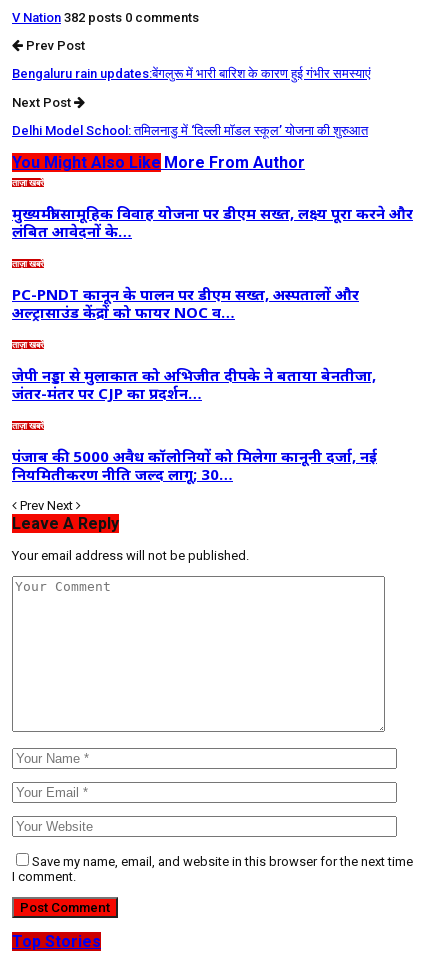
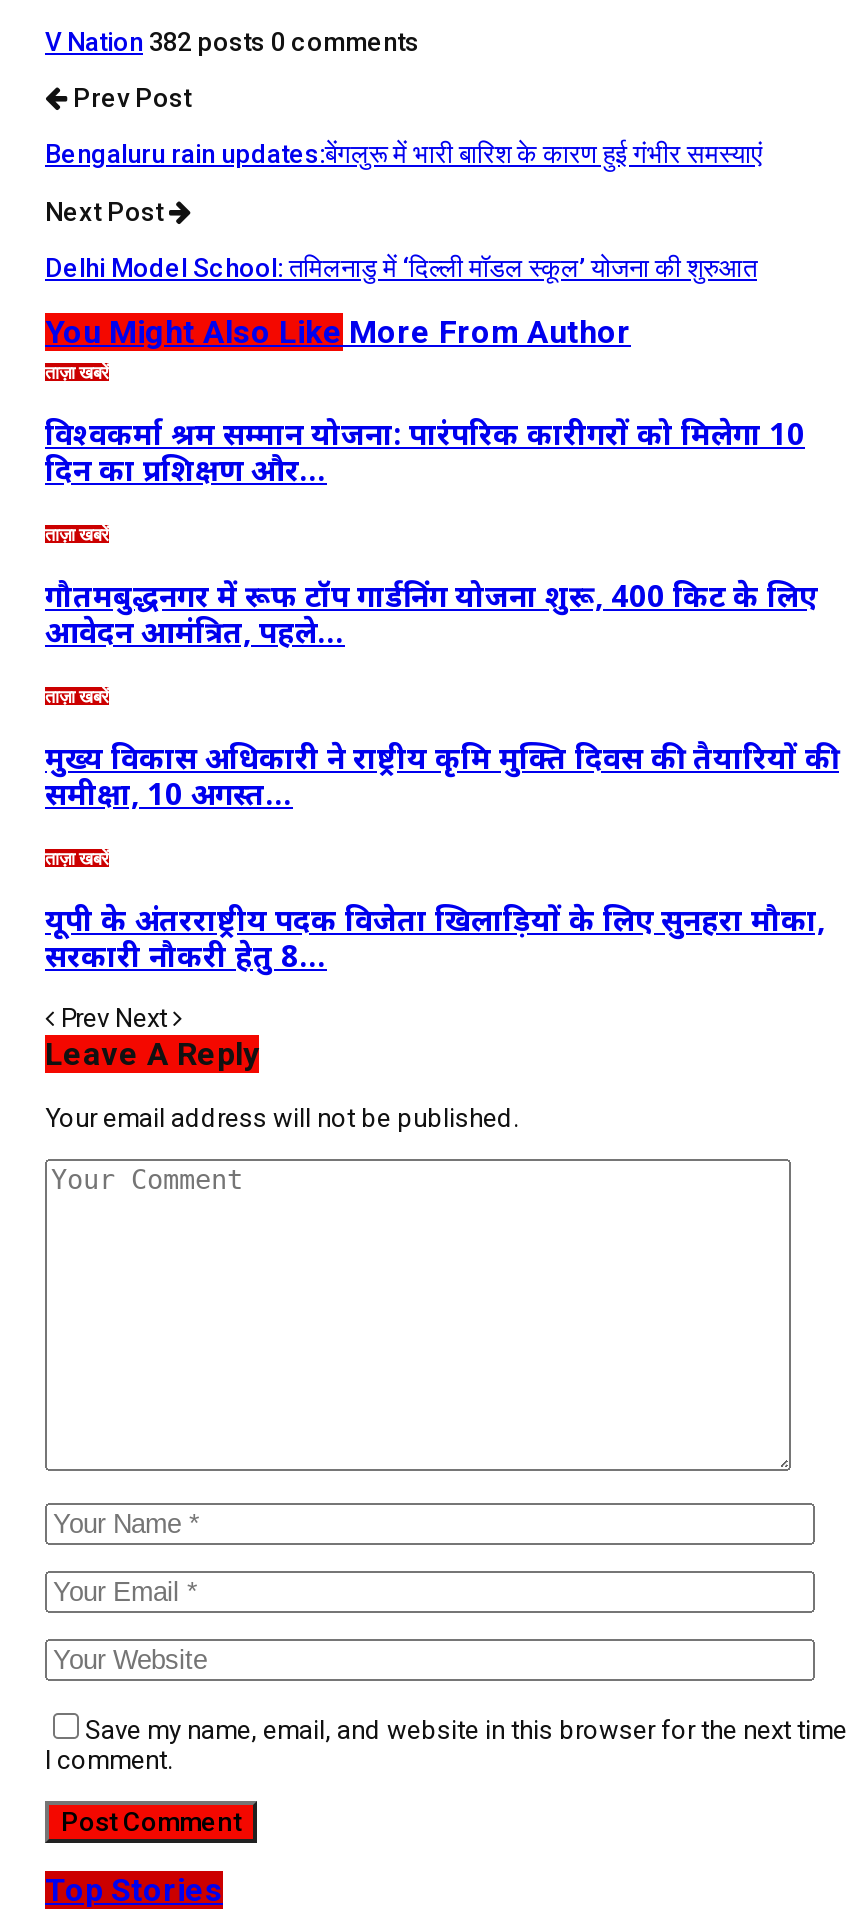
- मुख्यमंत्री सामूहिक विवाह योजना पर डीएम सख्त, लक्ष्य पूरा करने और
- लंबित आवेदनों के…
+ विश्वकर्मा श्रम सम्मान योजना: पारंपरिक कारीगरों को मिलेगा 10
+ दिन का प्रशिक्षण और…

- PC-PNDT कानून के पालन पर डीएम सख्त, अस्पतालों और
- अल्ट्रासाउंड केंद्रों को फायर NOC व…
+ गौतमबुद्धनगर में रूफ टॉप गार्डनिंग योजना शुरू, 400 किट के लिए
+ आवेदन आमंत्रित, पहले…

- जेपी नड्डा से मुलाकात को अभिजीत दीपके ने बताया बेनतीजा,
- जंतर-मंतर पर CJP का प्रदर्शन…
+ मुख्य विकास अधिकारी ने राष्ट्रीय कृमि मुक्ति दिवस की तैयारियों की
+ समीक्षा, 10 अगस्त…

- पंजाब की 5000 अवैध कॉलोनियों को मिलेगा कानूनी दर्जा, नई
- नियमितीकरण नीति जल्द लागू; 30…
+ यूपी के अंतरराष्ट्रीय पदक विजेता खिलाड़ियों के लिए सुनहरा मौका,
+ सरकारी नौकरी हेतु 8…
